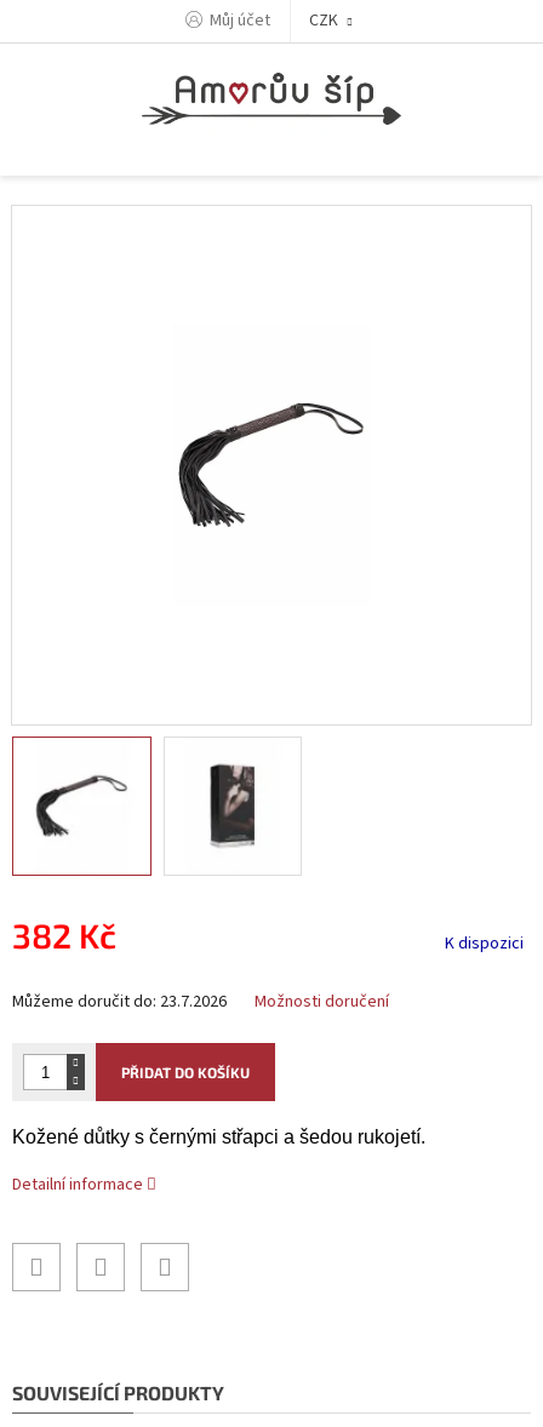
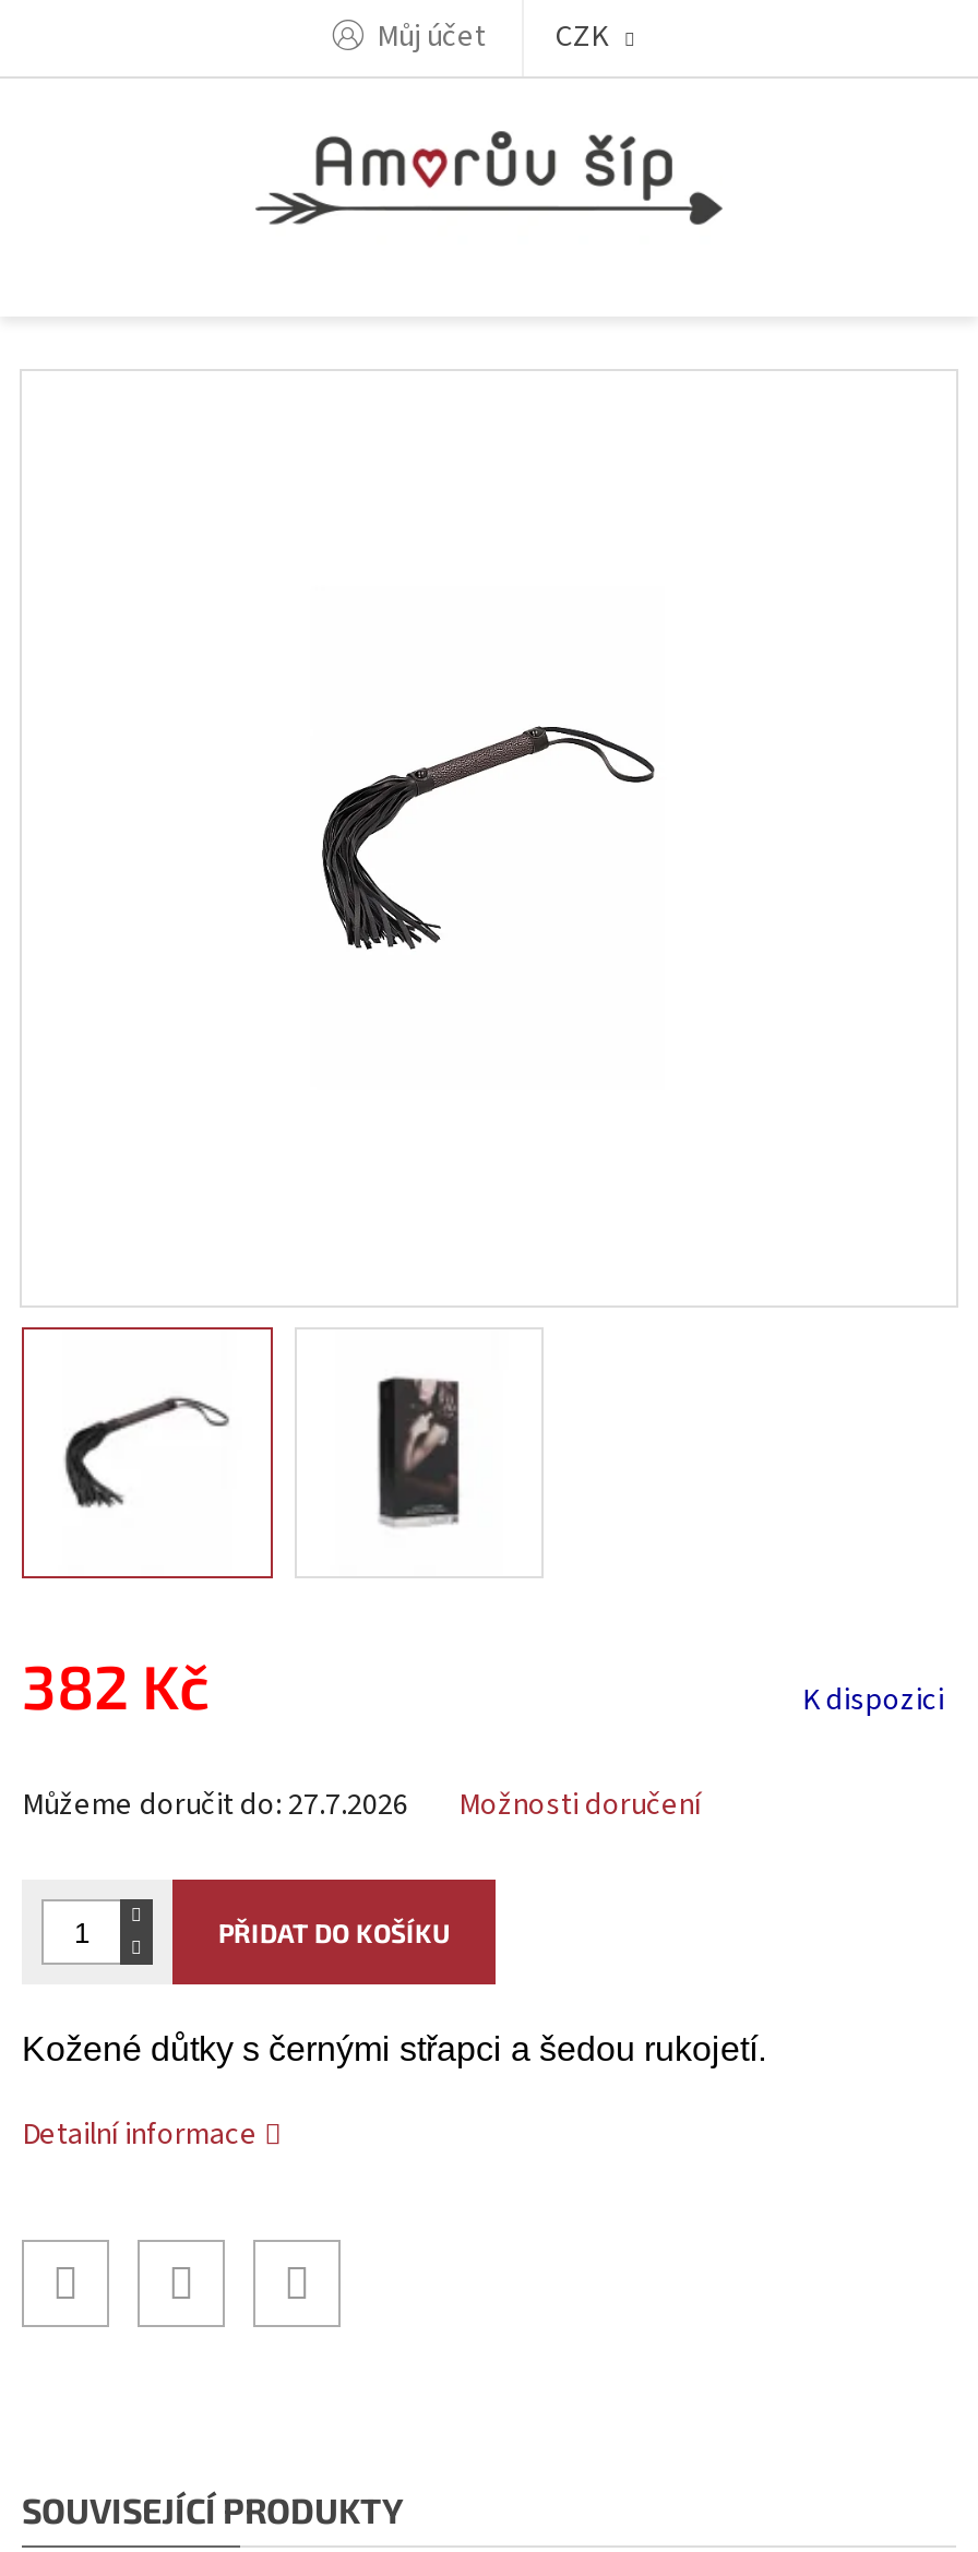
- Můžeme doručit do: 23.7.2026
+ Můžeme doručit do: 27.7.2026
